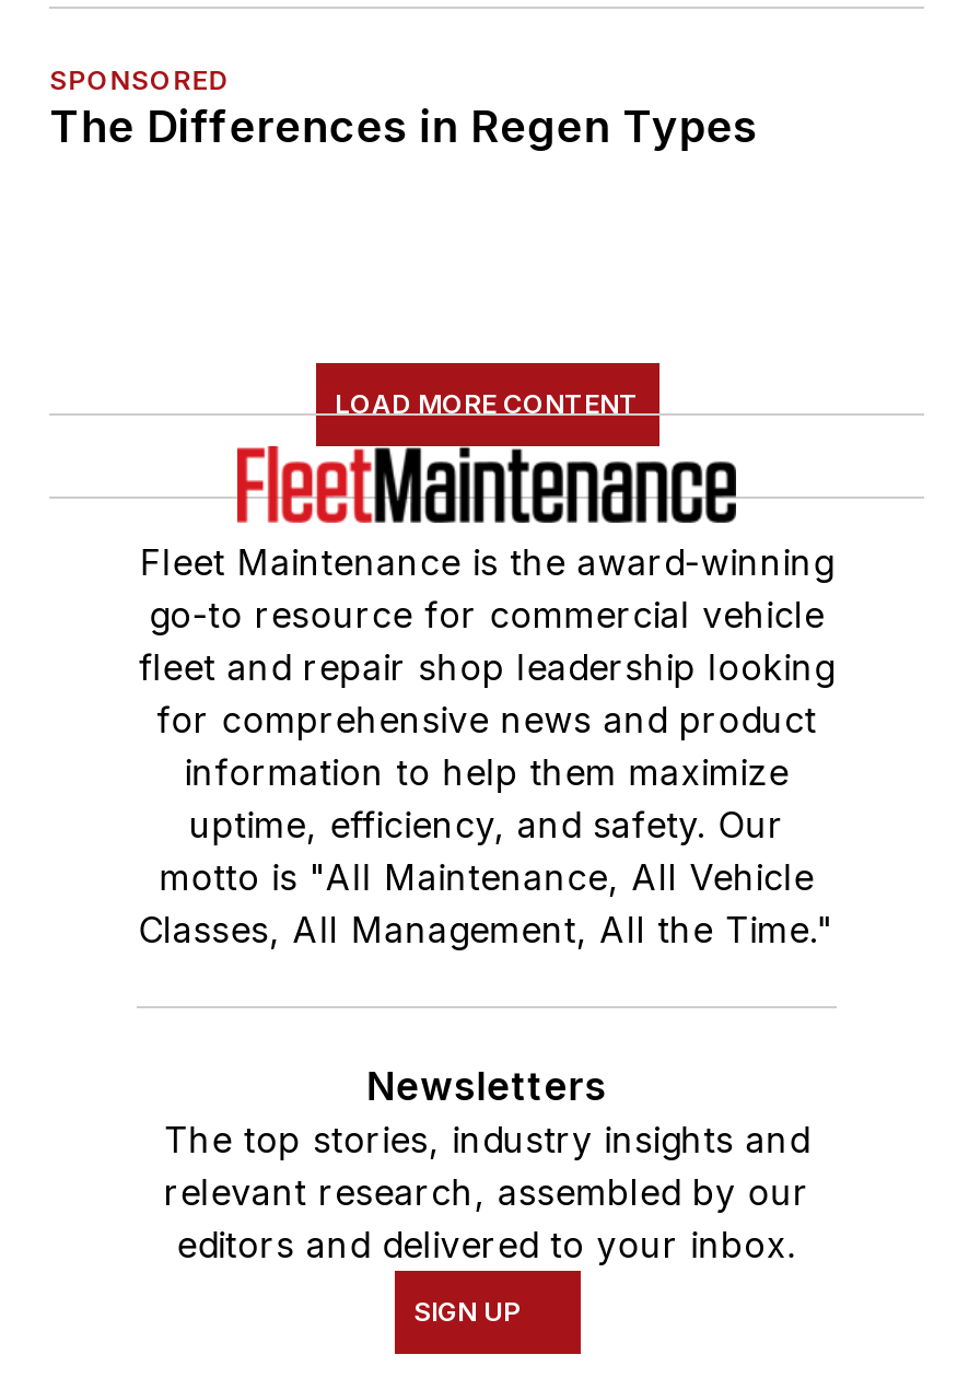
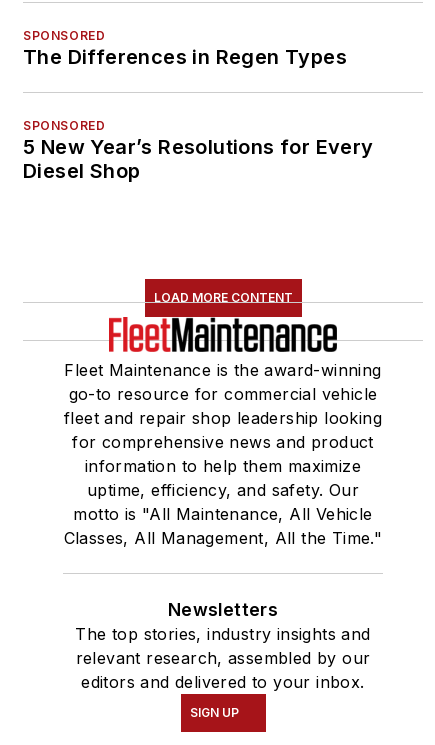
+ SPONSORED
+ 5 New Year’s Resolutions for Every
+ Diesel Shop
